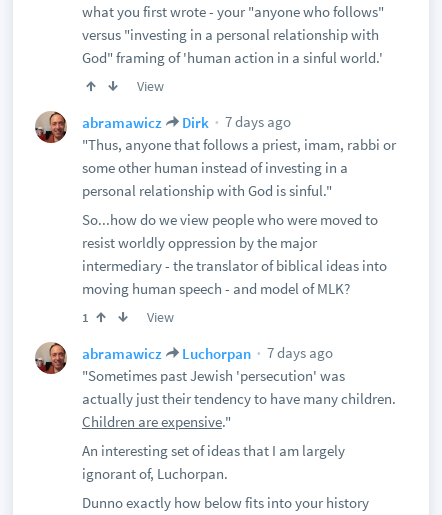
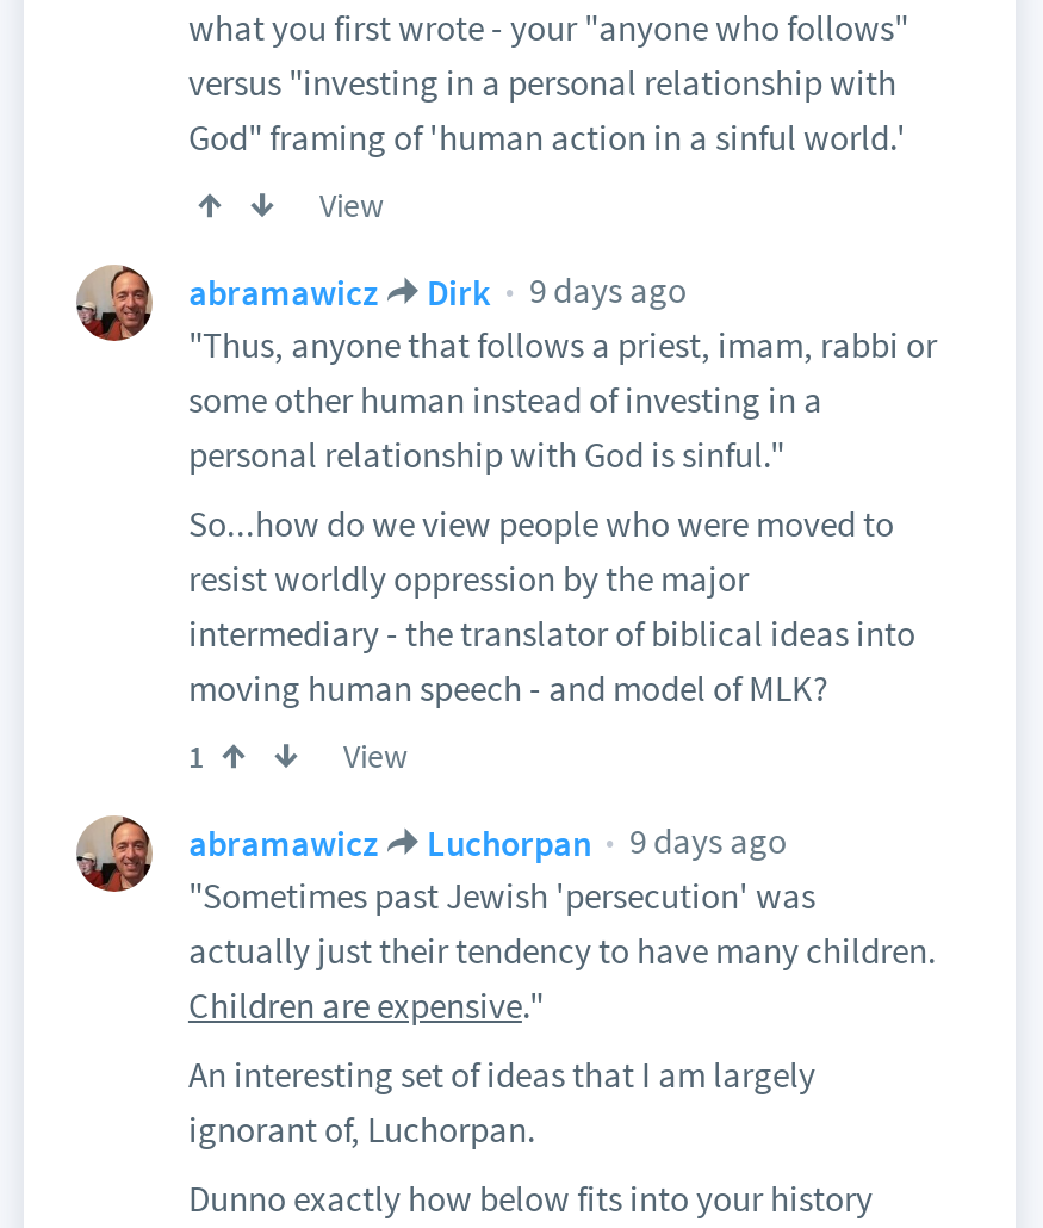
- abramawicz Dirk 7 days ago
+ abramawicz Dirk 9 days ago

- abramawicz Luchorpan 7 days ago
+ abramawicz Luchorpan 9 days ago
